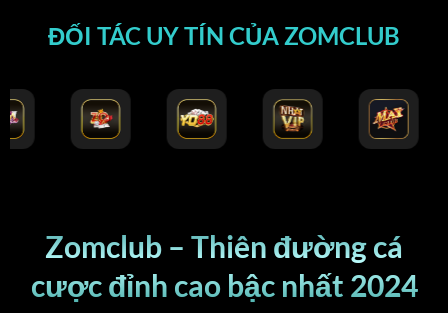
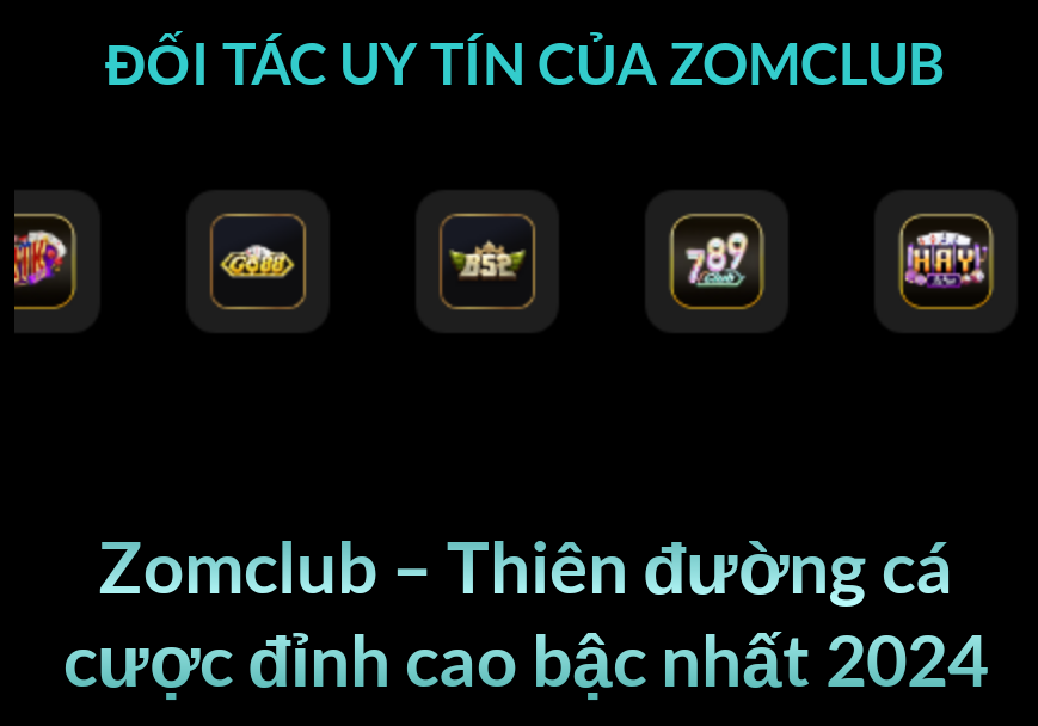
- [image]
+ [image]

- [image]
+ [image]

- [image]
+ [image]

- [image]
+ [image]

- [image]
+ [image]
